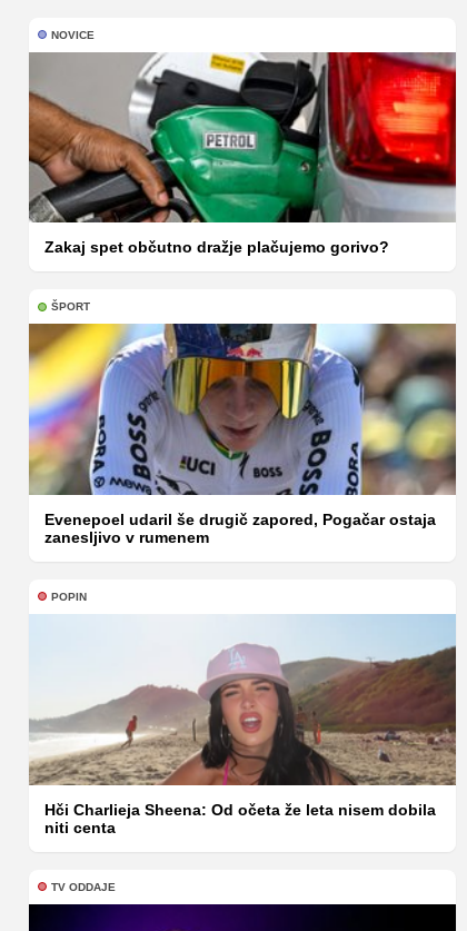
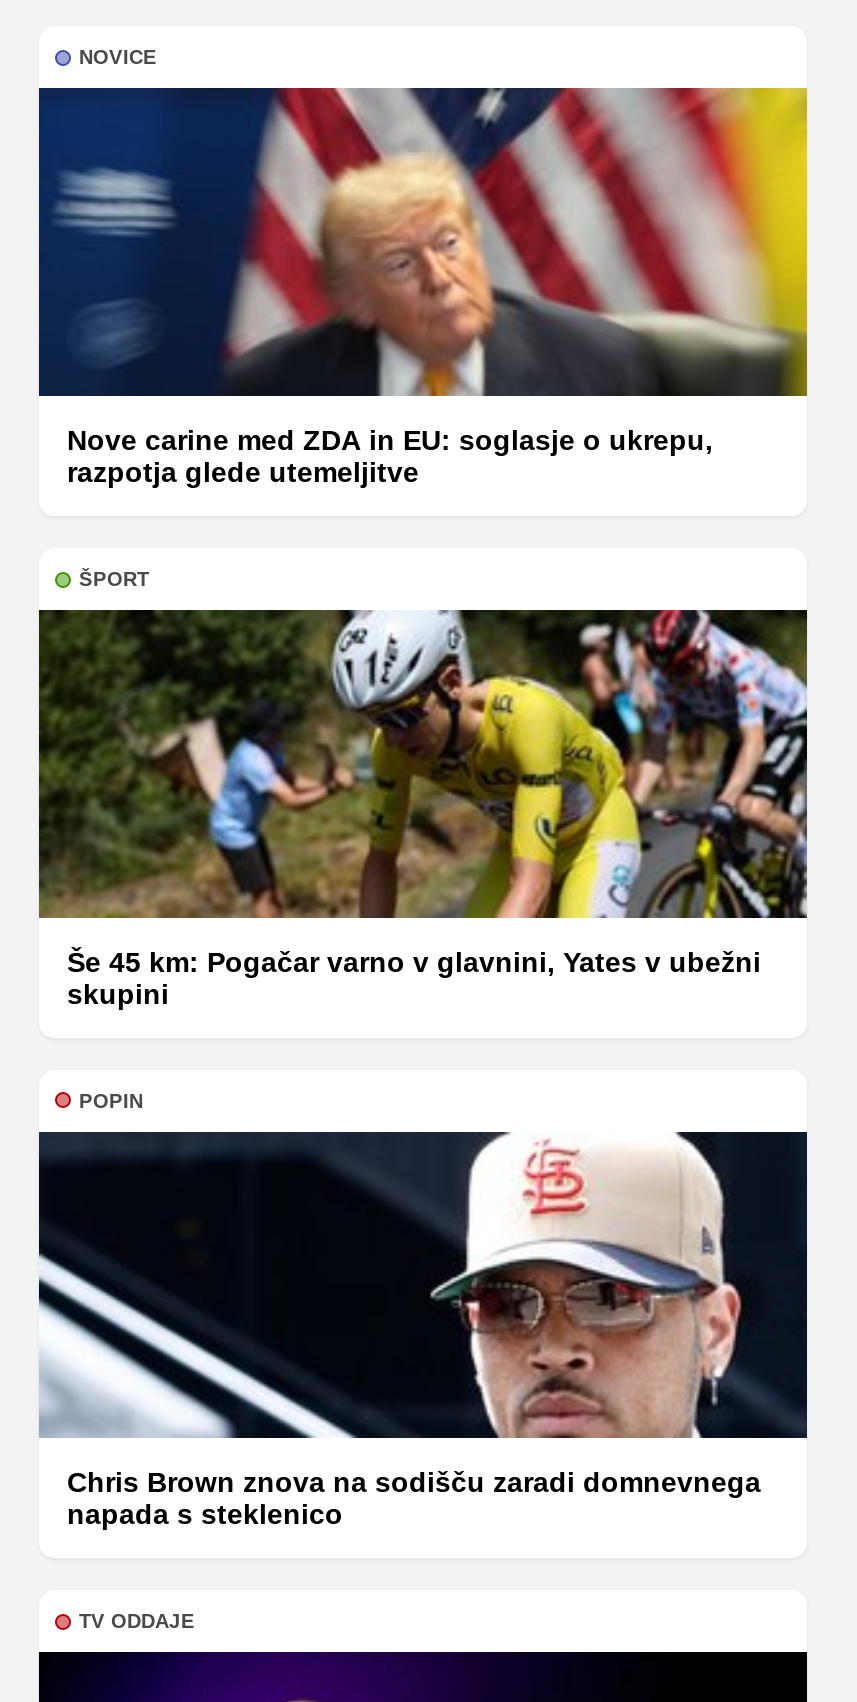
- [image]
- Zakaj spet občutno dražje plačujemo gorivo?
+ [image]
+ Nove carine med ZDA in EU: soglasje o ukrepu,
+ razpotja glede utemeljitve

- [image]
- Evenepoel udaril še drugič zapored, Pogačar ostaja
- zanesljivo v rumenem
+ [image]
+ Še 45 km: Pogačar varno v glavnini, Yates v ubežni
+ skupini

- [image]
- Hči Charlieja Sheena: Od očeta že leta nisem dobila
- niti centa
+ [image]
+ Chris Brown znova na sodišču zaradi domnevnega
+ napada s steklenico
